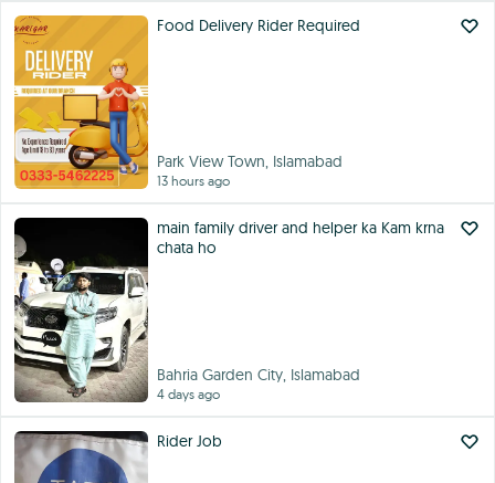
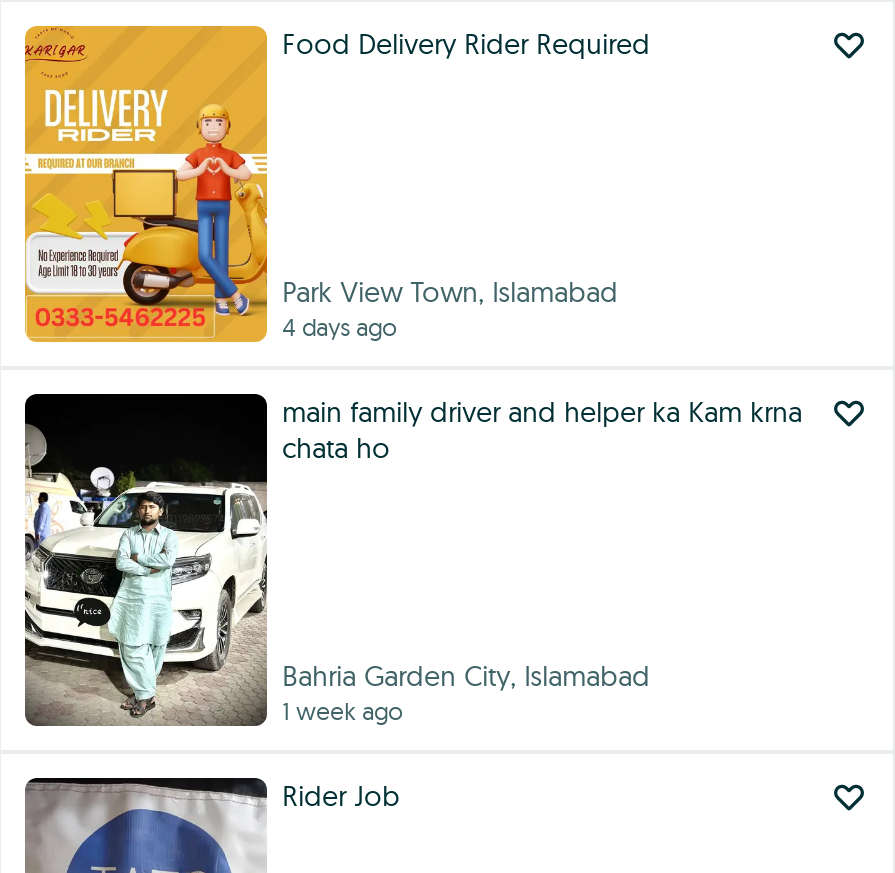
- 13 hours ago
+ 4 days ago

- 4 days ago
+ 1 week ago
